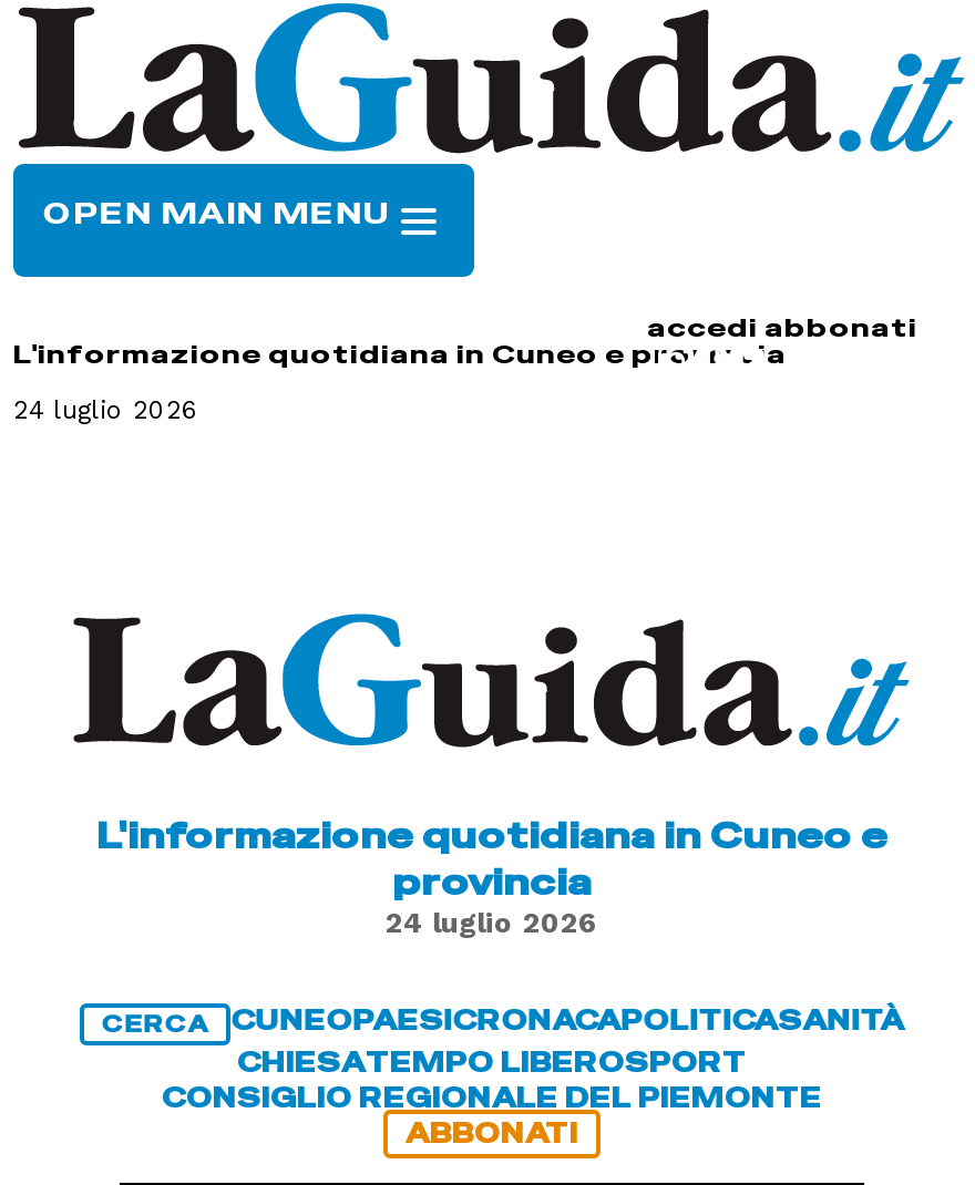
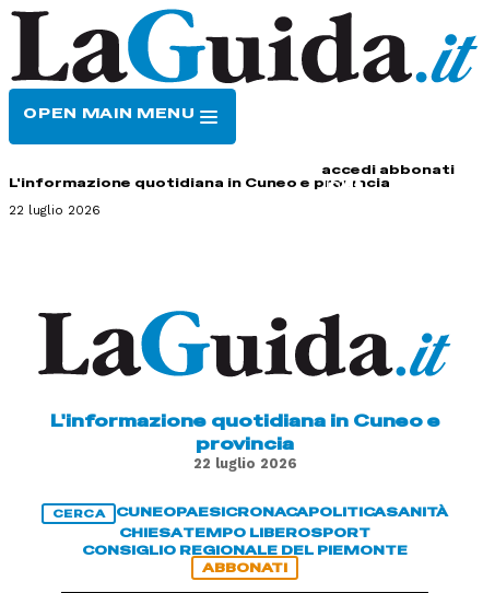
- 24 luglio 2026
+ 22 luglio 2026

- 24 luglio 2026
+ 22 luglio 2026
